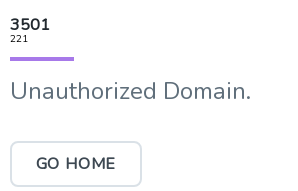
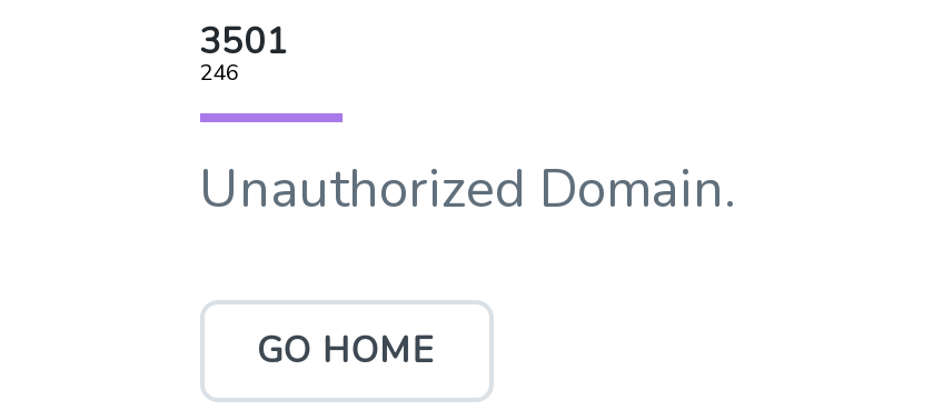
- 221
+ 246
